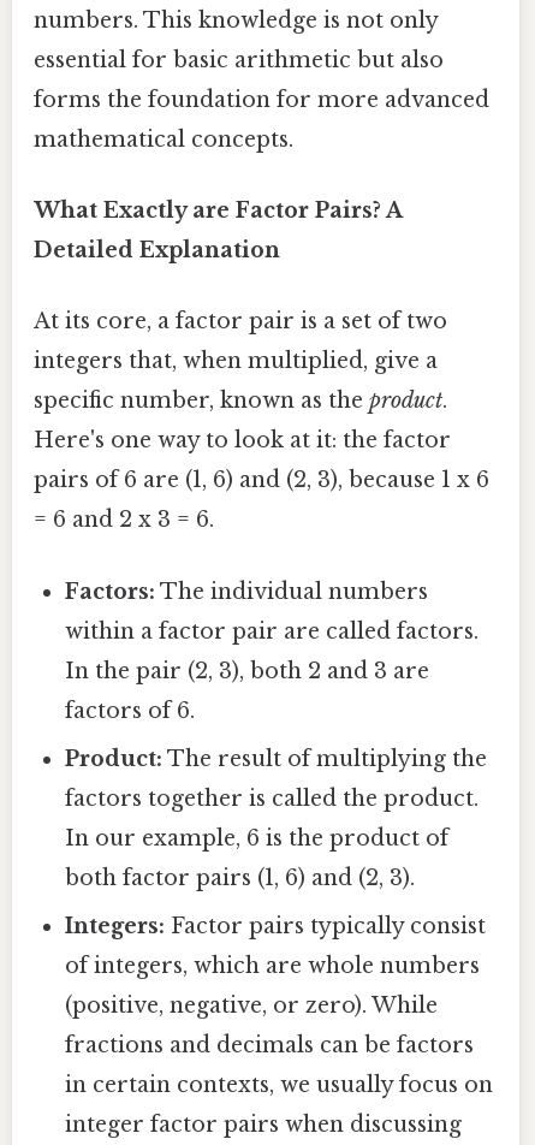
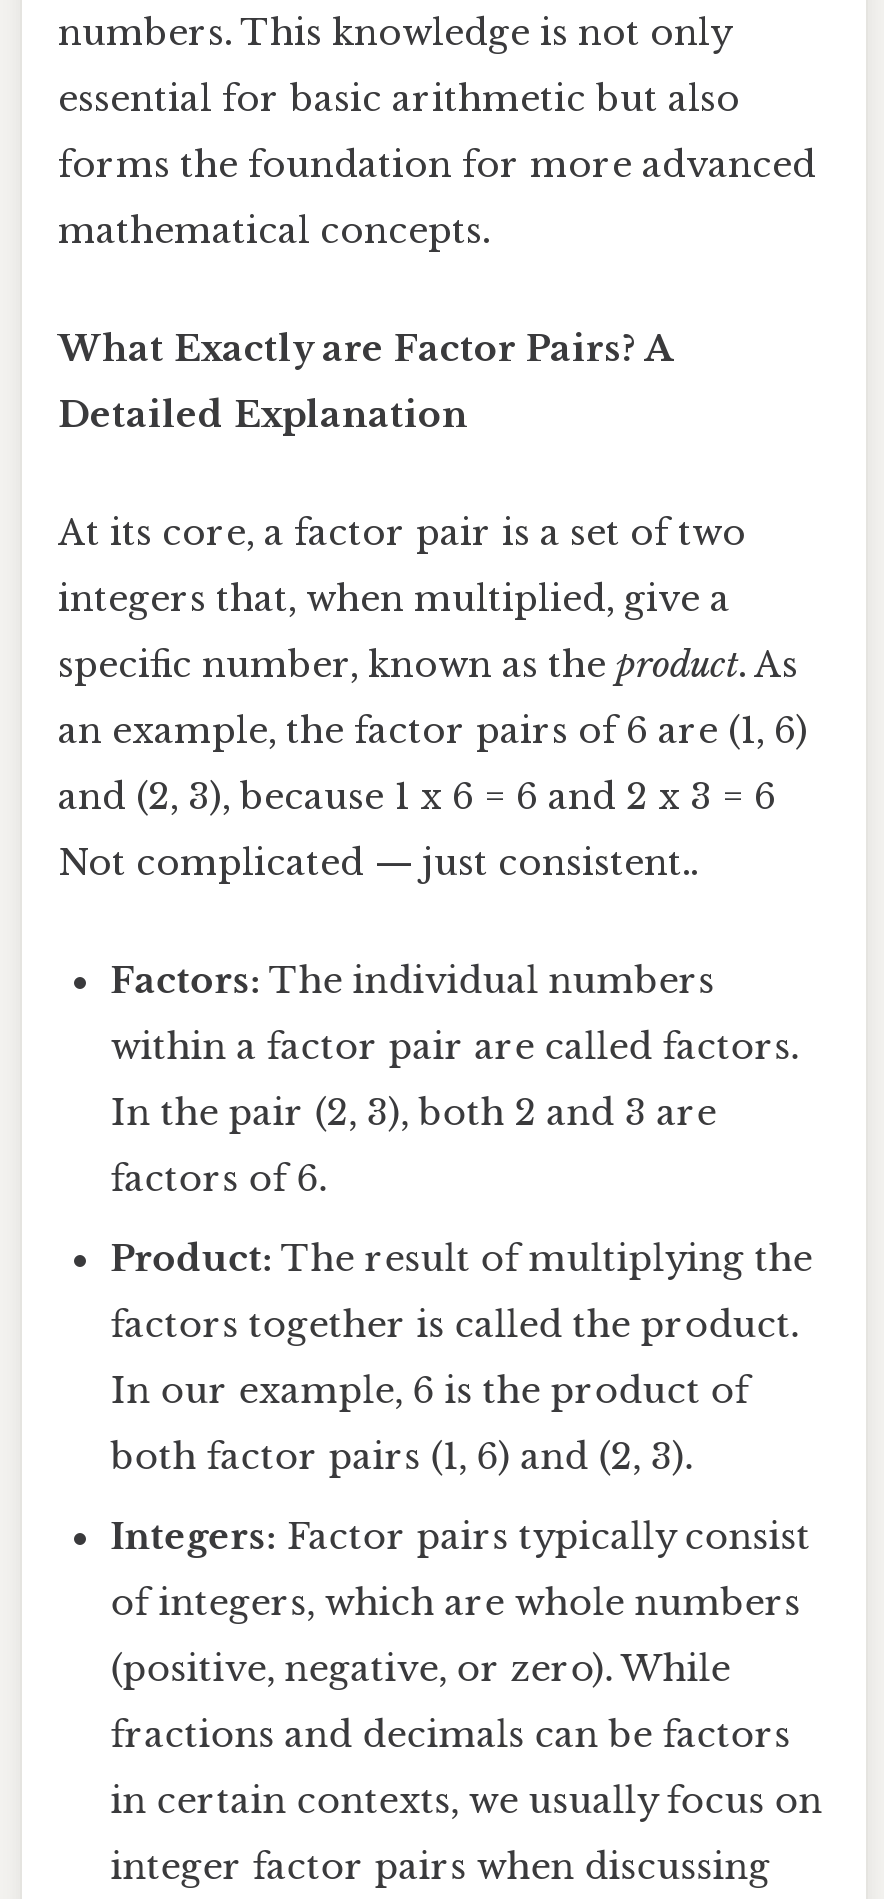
- specific number, known as the product.
+ specific number, known as the product. As

- Here's one way to look at it: the factor
+ an example, the factor pairs of 6 are (1, 6)

- pairs of 6 are (1, 6) and (2, 3), because 1 x 6
+ and (2, 3), because 1 x 6 = 6 and 2 x 3 = 6

- = 6 and 2 x 3 = 6.
+ Not complicated — just consistent..
